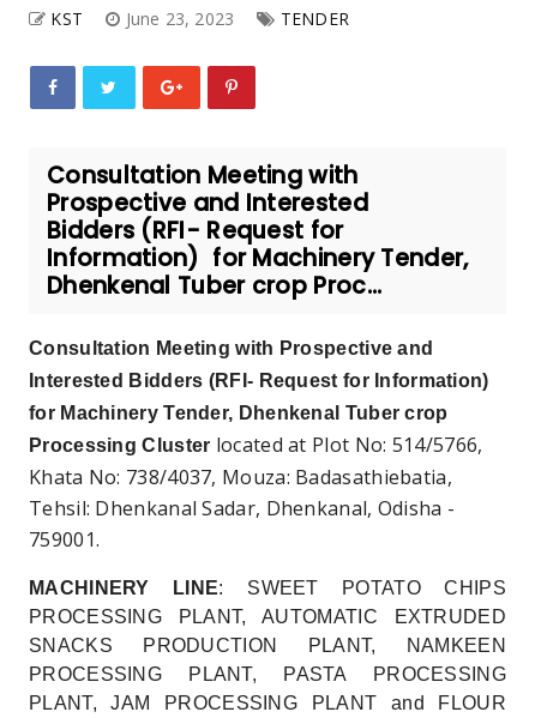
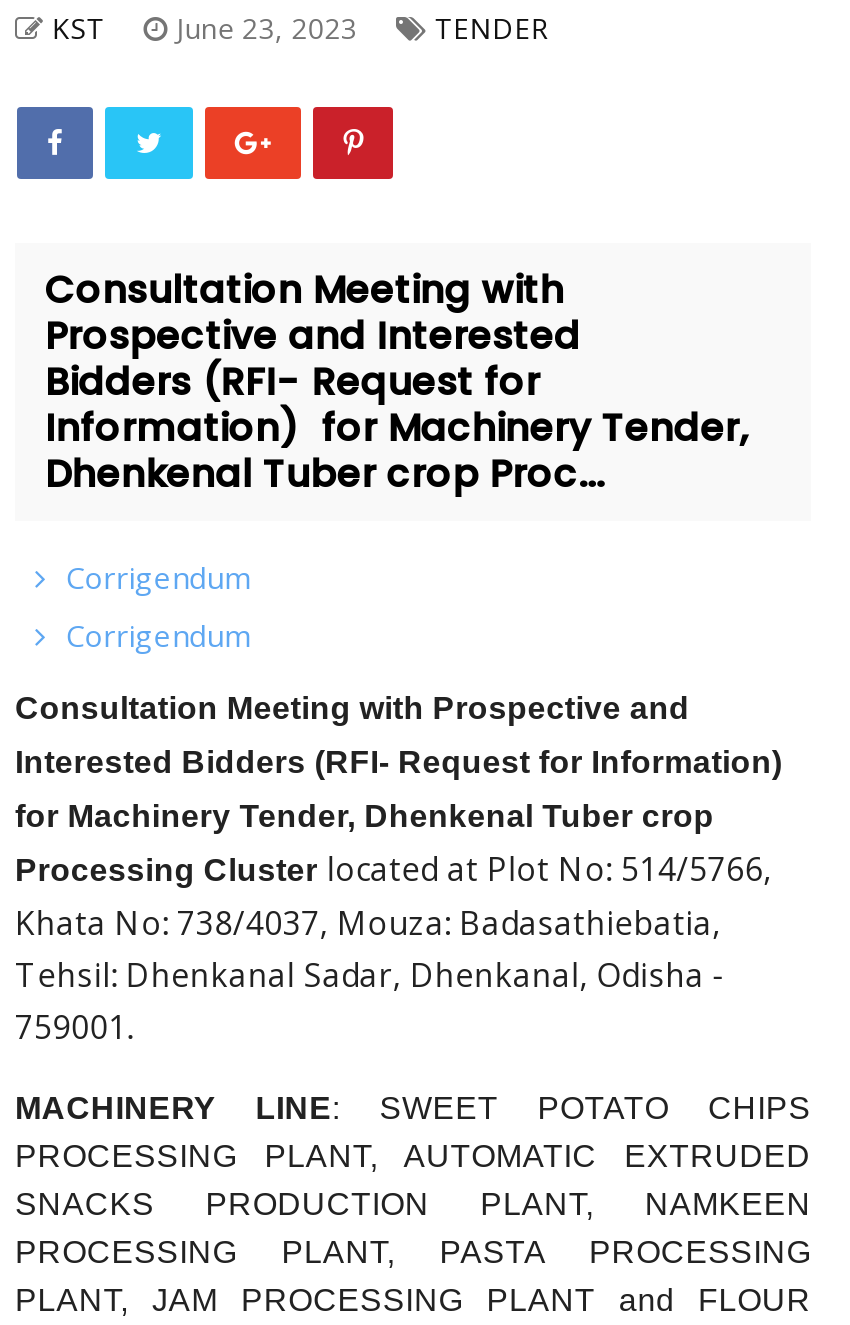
+ Corrigendum
+ Corrigendum
